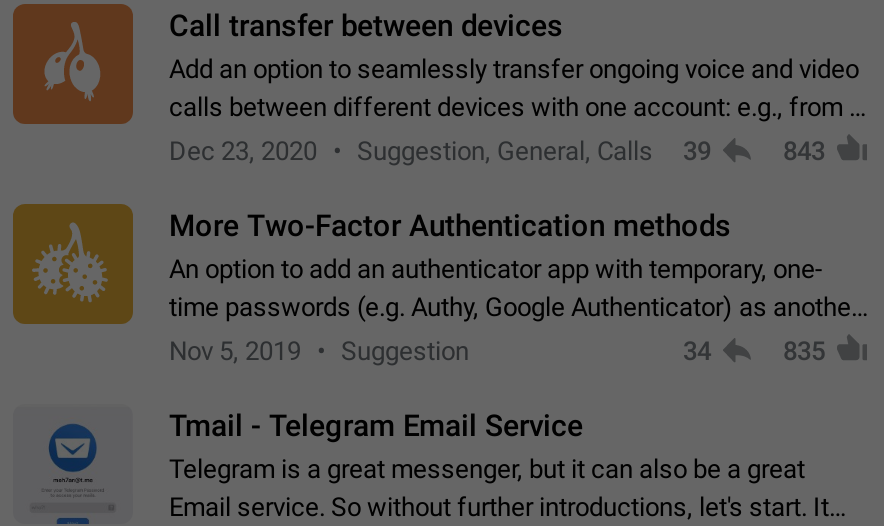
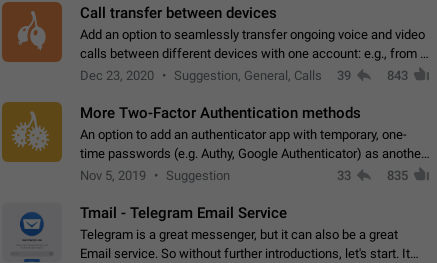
- 34
+ 33
